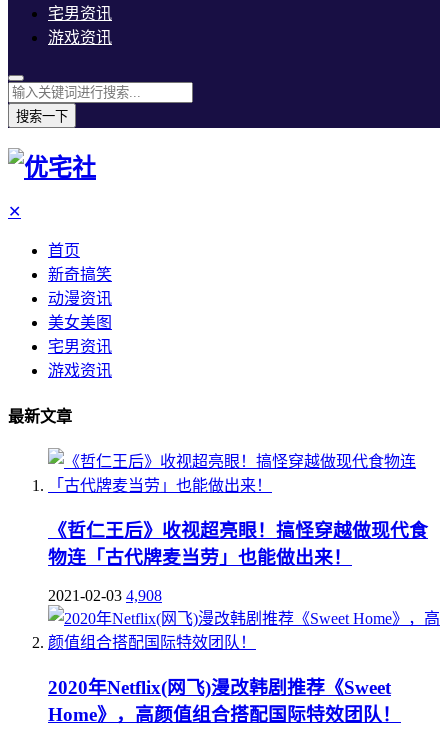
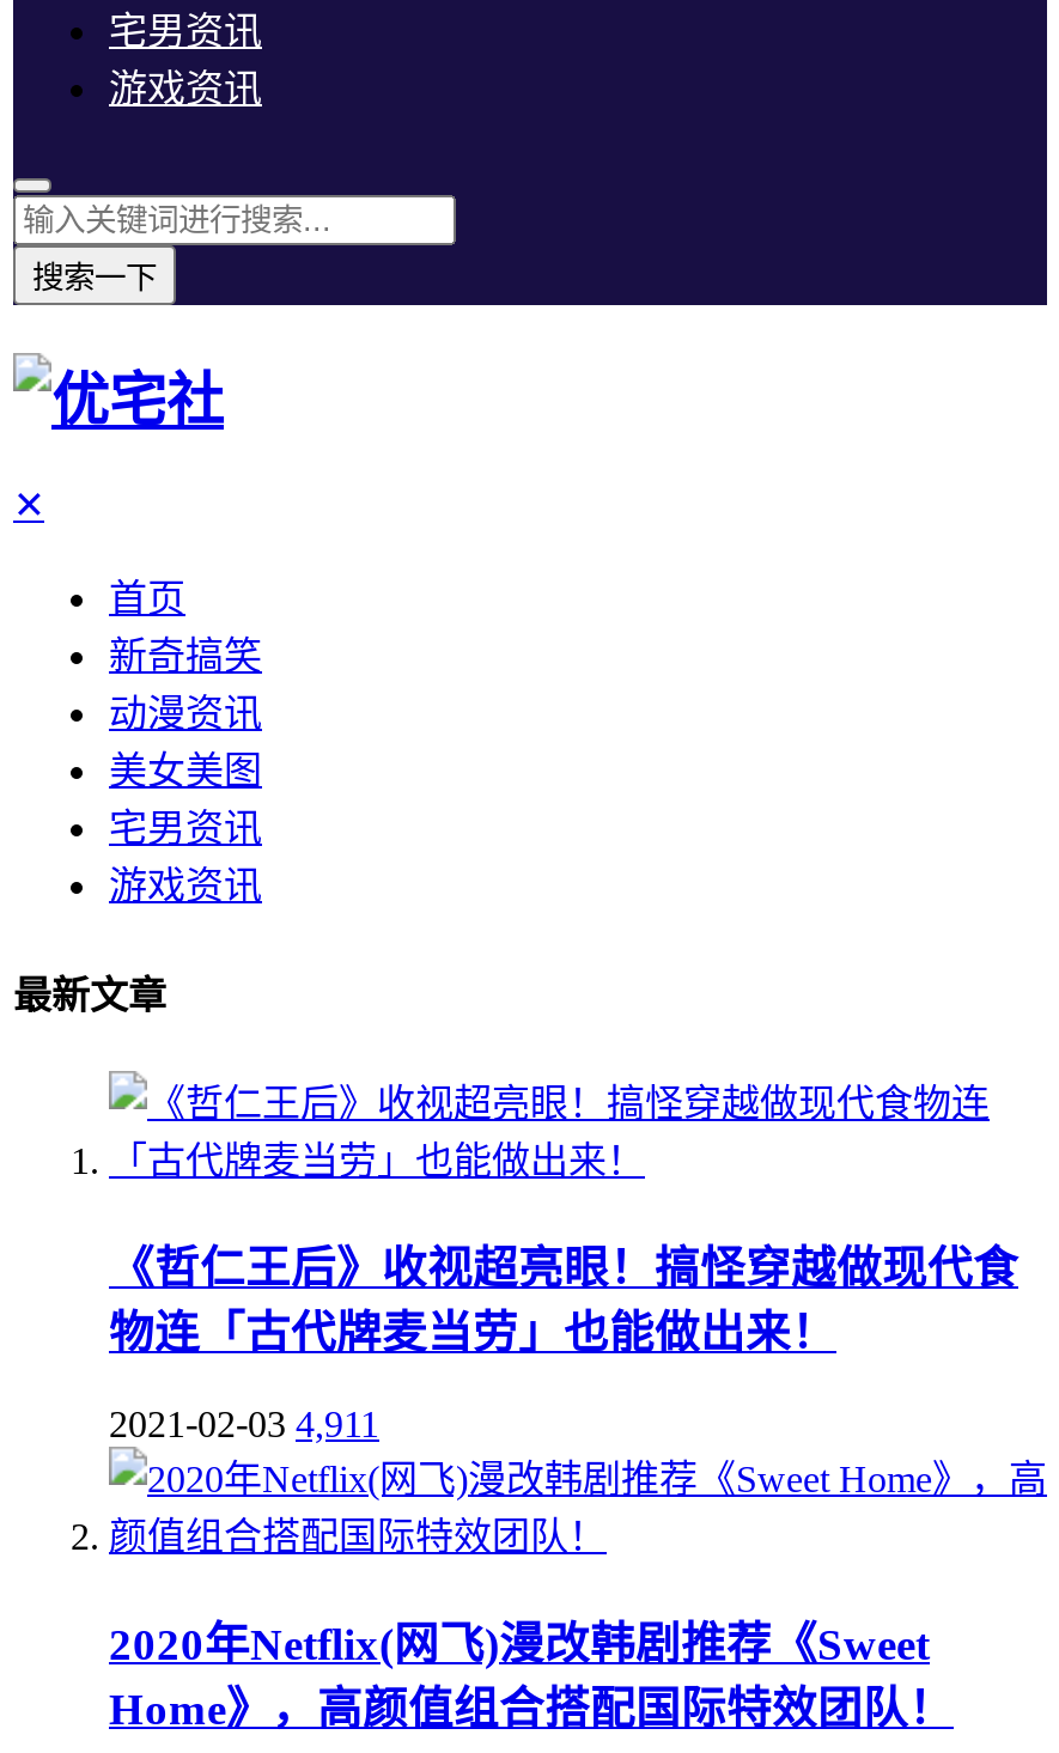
- 2021-02-03 4,908
+ 2021-02-03 4,911
